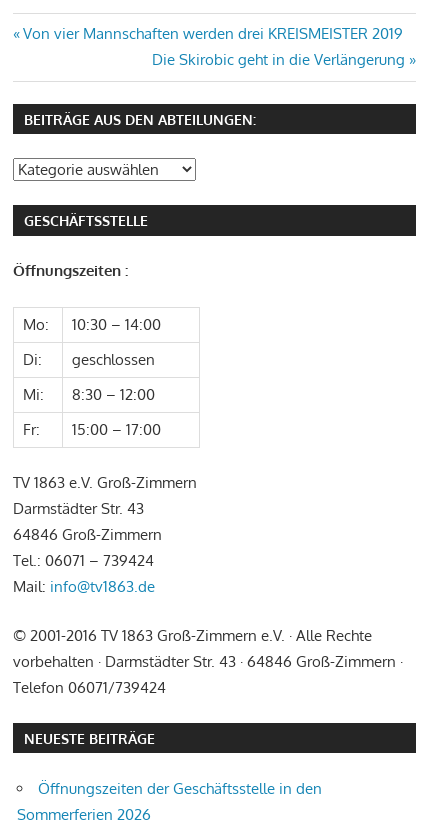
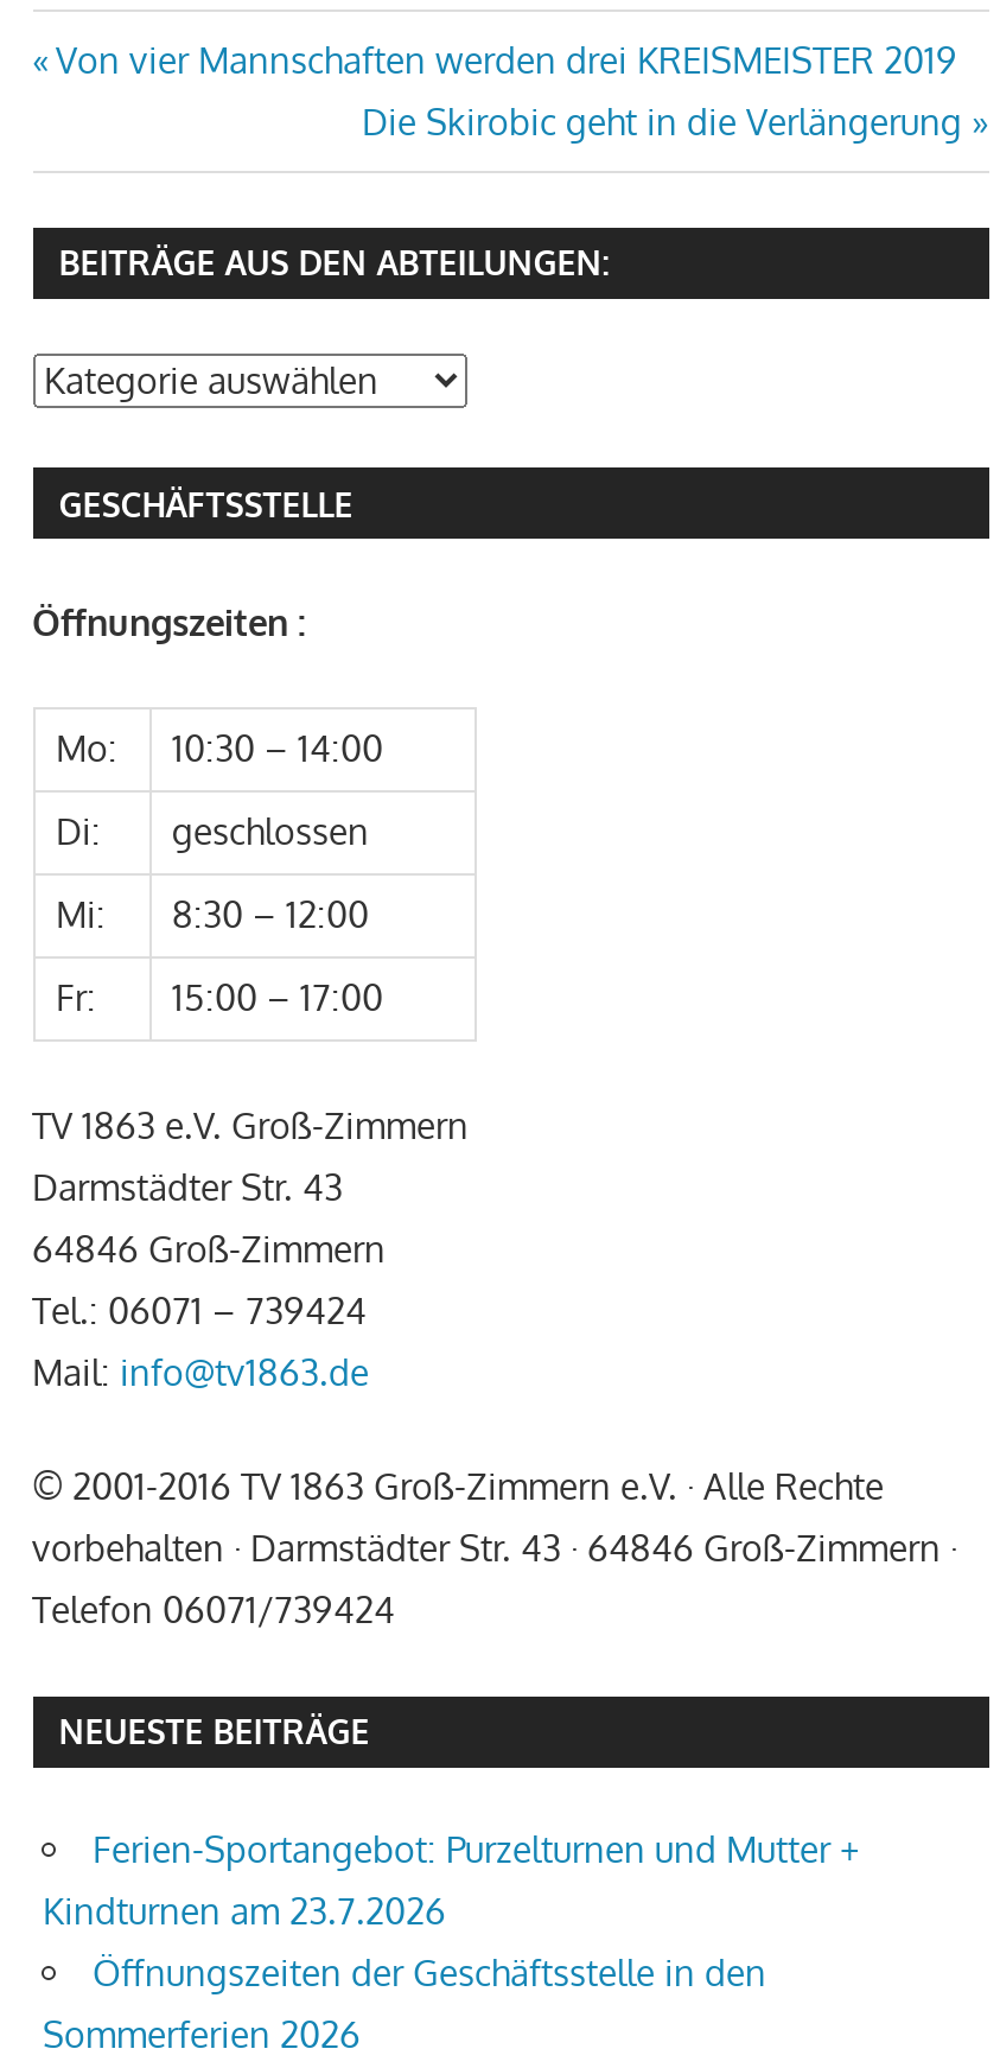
+ Ferien-Sportangebot: Purzelturnen und Mutter +
+ Kindturnen am 23.7.2026
